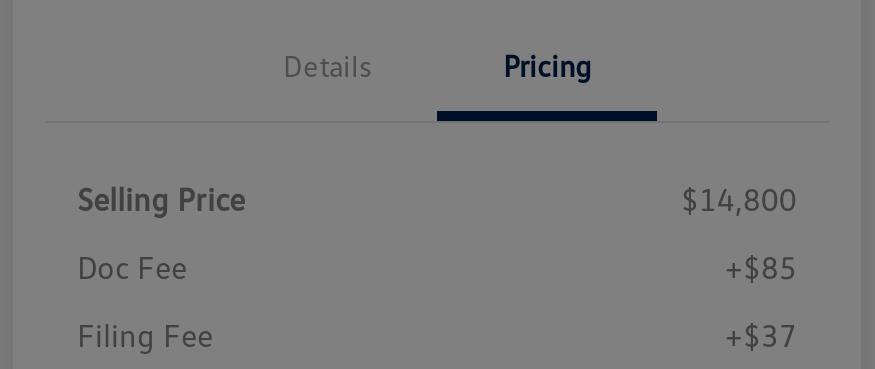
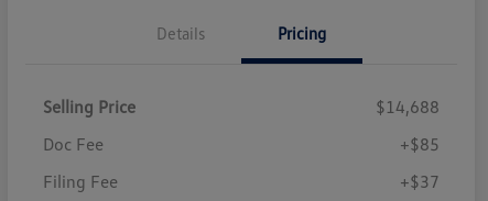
- $14,800
+ $14,688
